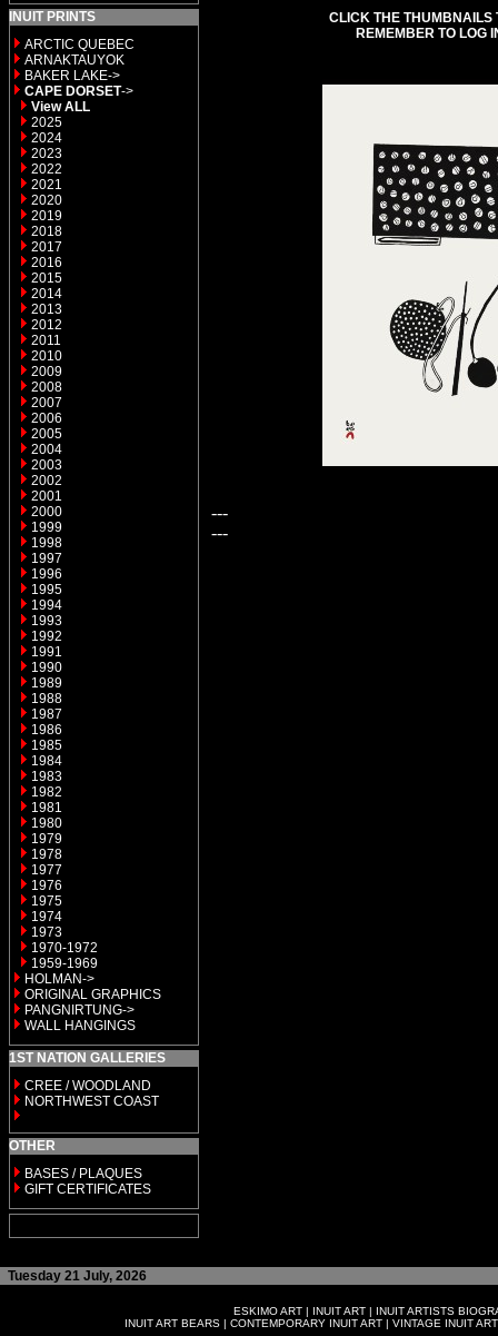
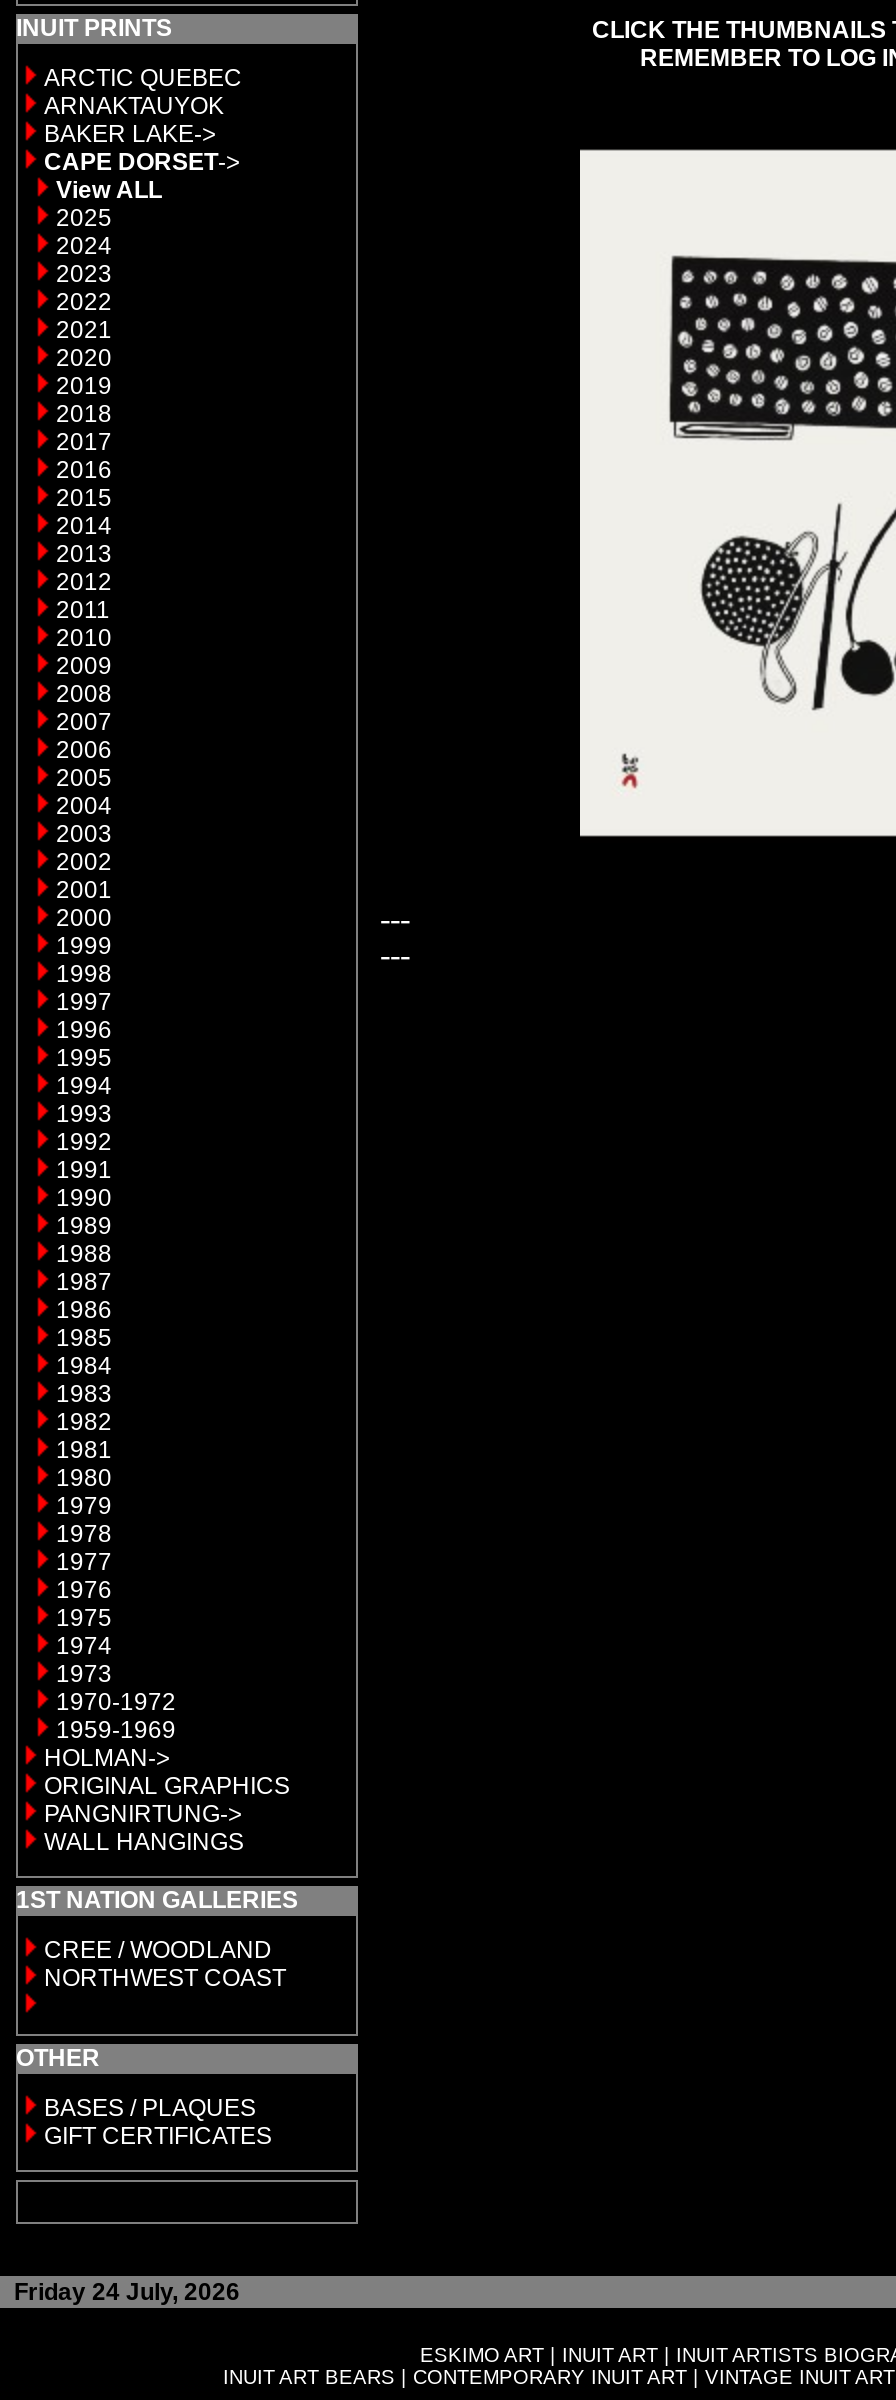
- Tuesday 21 July, 2026
+ Friday 24 July, 2026
